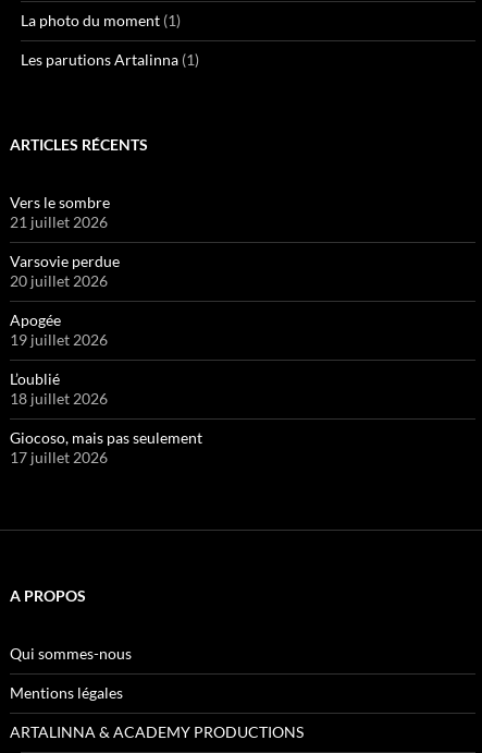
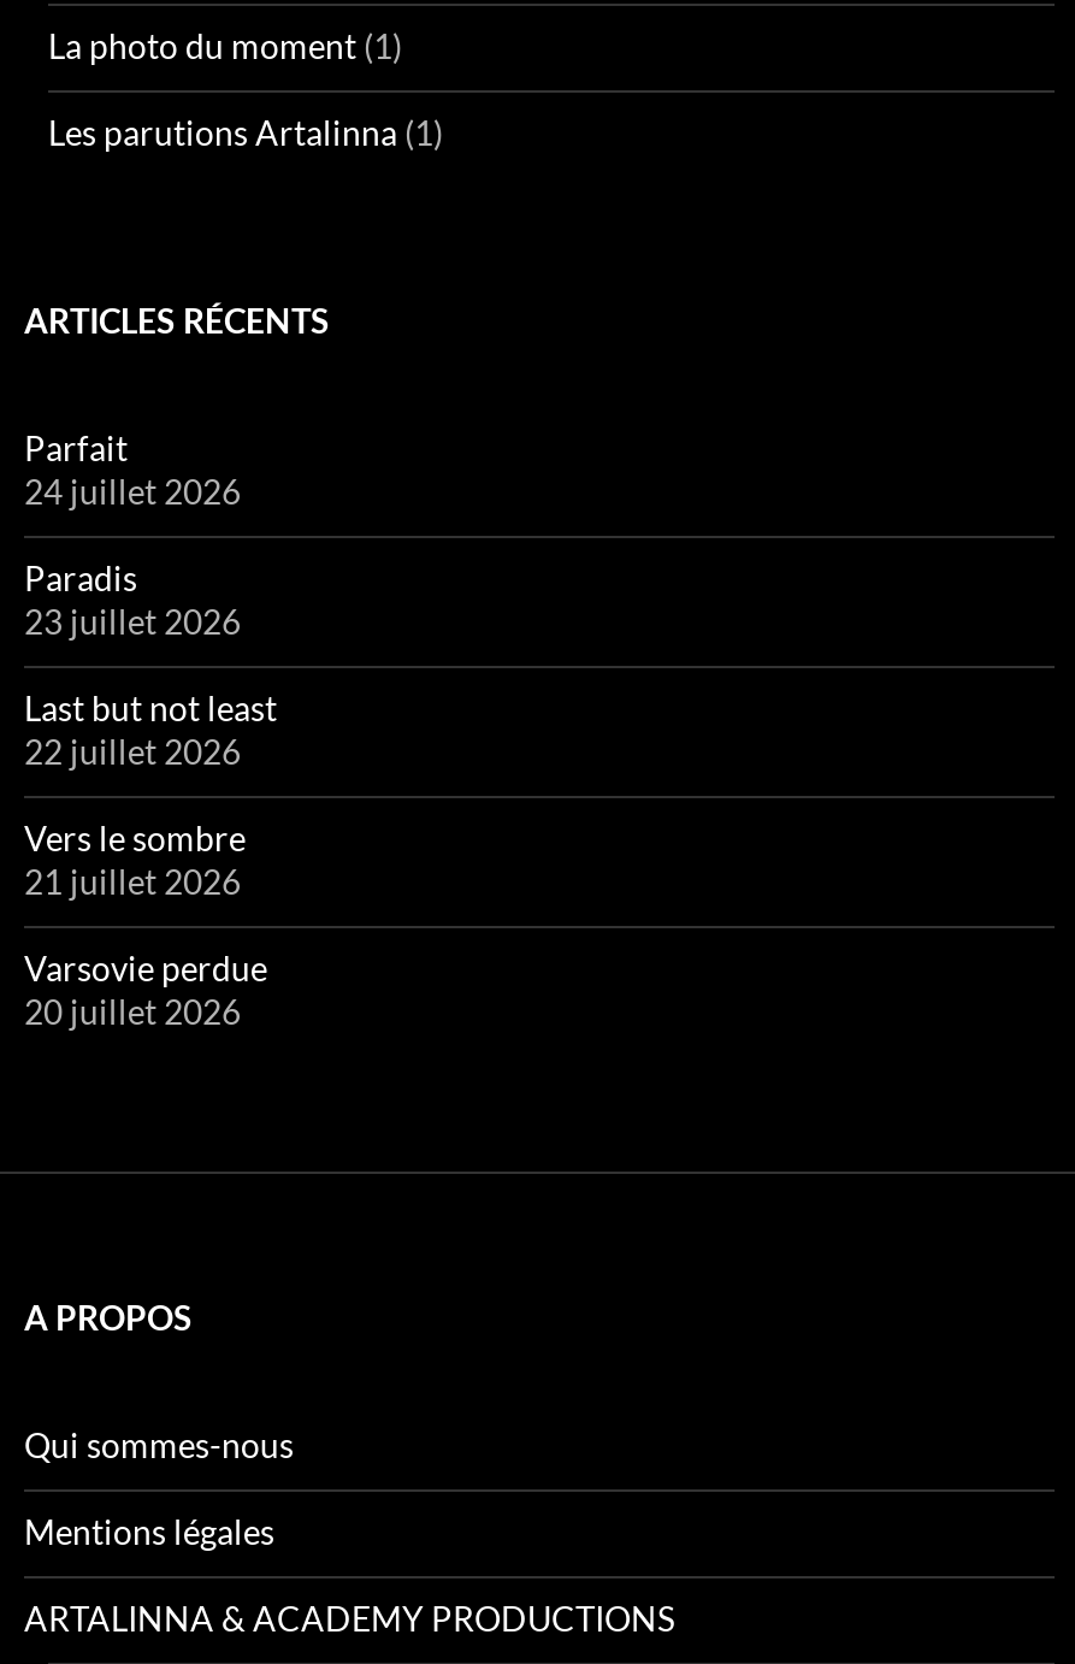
+ Parfait
+ 24 juillet 2026
+ Paradis
+ 23 juillet 2026
+ Last but not least
+ 22 juillet 2026

moved down: Vers le sombre | 21 juillet 2026 | Varsovie perdue | 20 juillet 2026

- Apogée
- 19 juillet 2026
- L’oublié
- 18 juillet 2026
- Giocoso, mais pas seulement
- 17 juillet 2026
